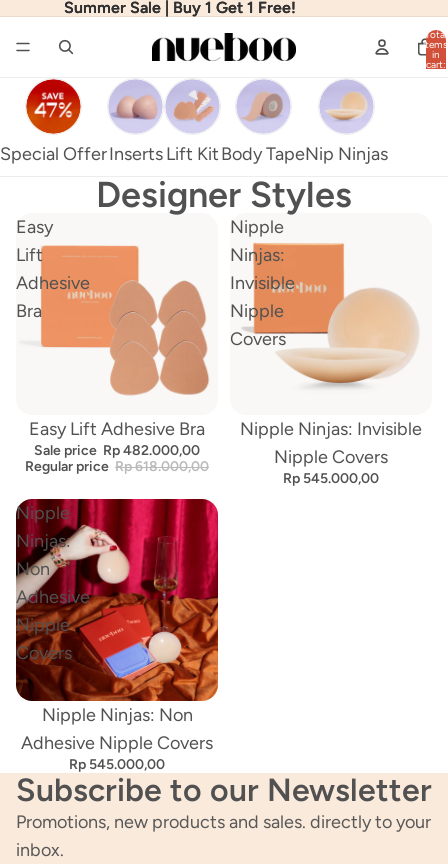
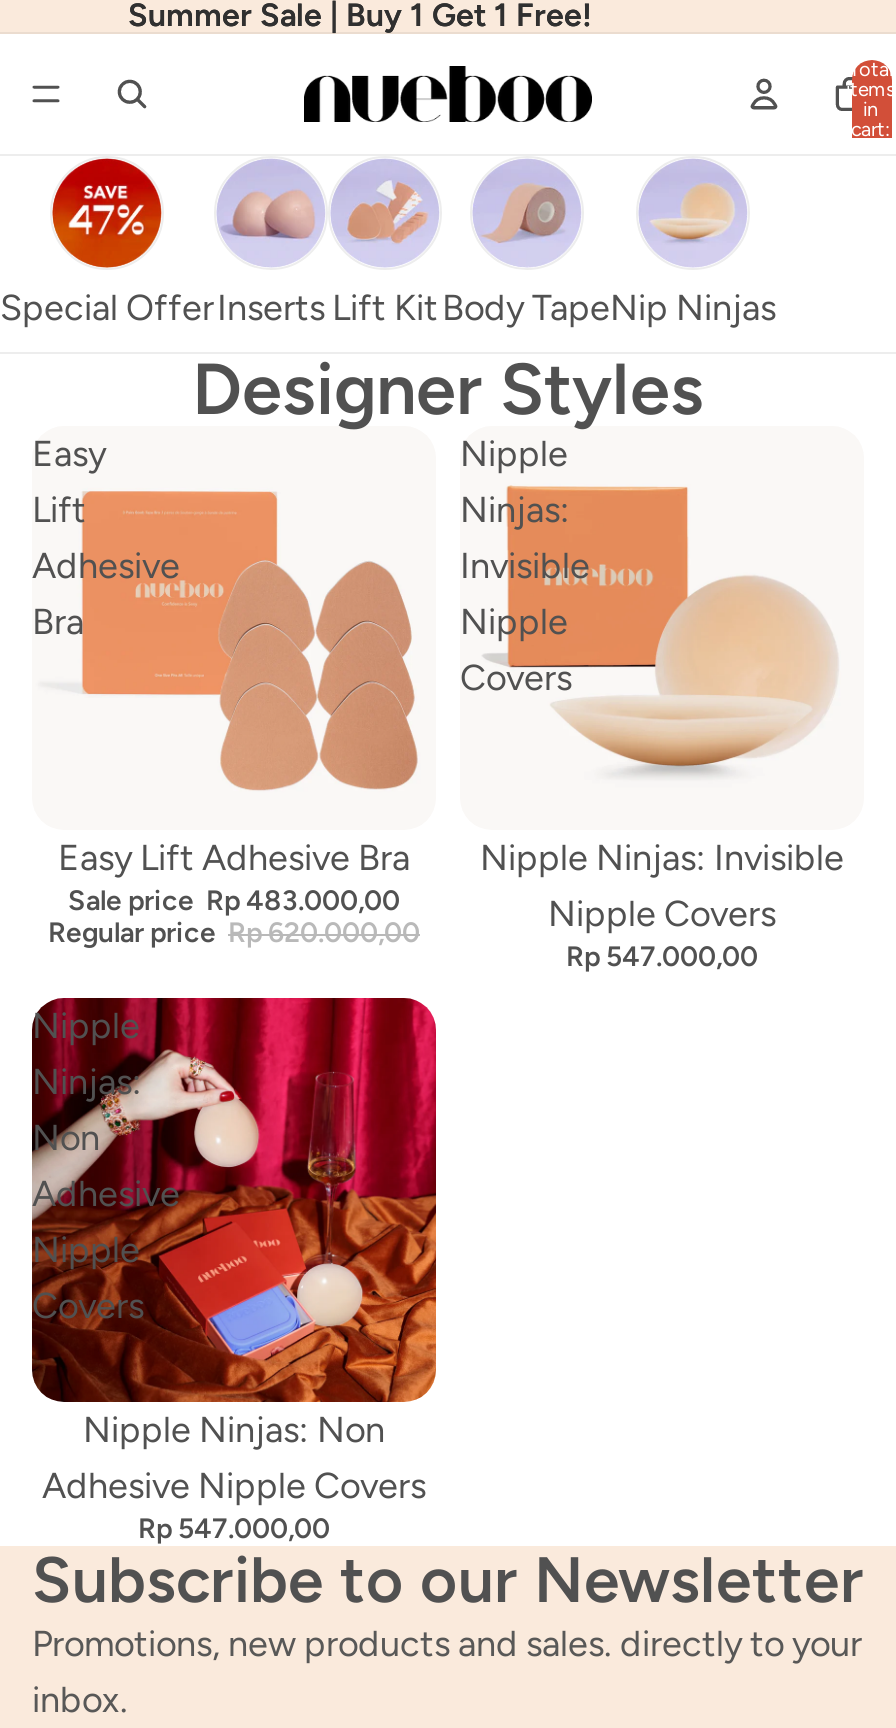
- Sale price Rp 482.000,00
+ Sale price Rp 483.000,00

- Regular price Rp 618.000,00
+ Regular price Rp 620.000,00

- Rp 545.000,00
+ Rp 547.000,00

- Rp 545.000,00
+ Rp 547.000,00
